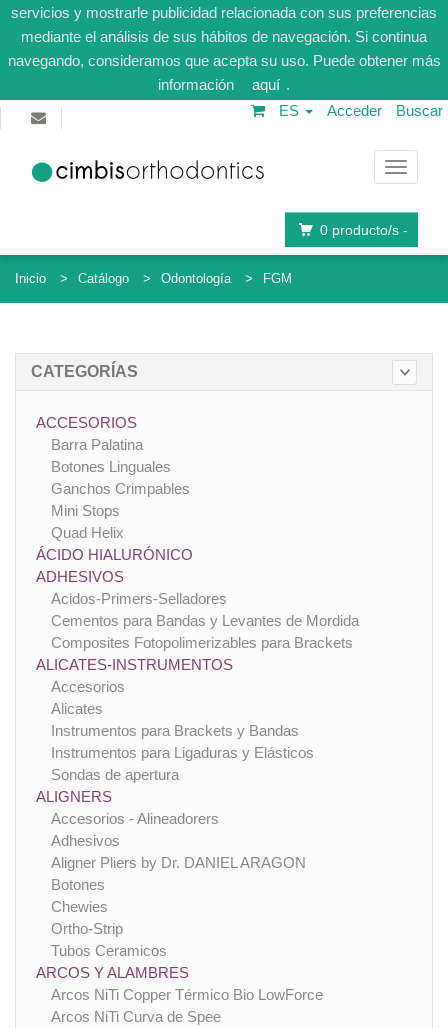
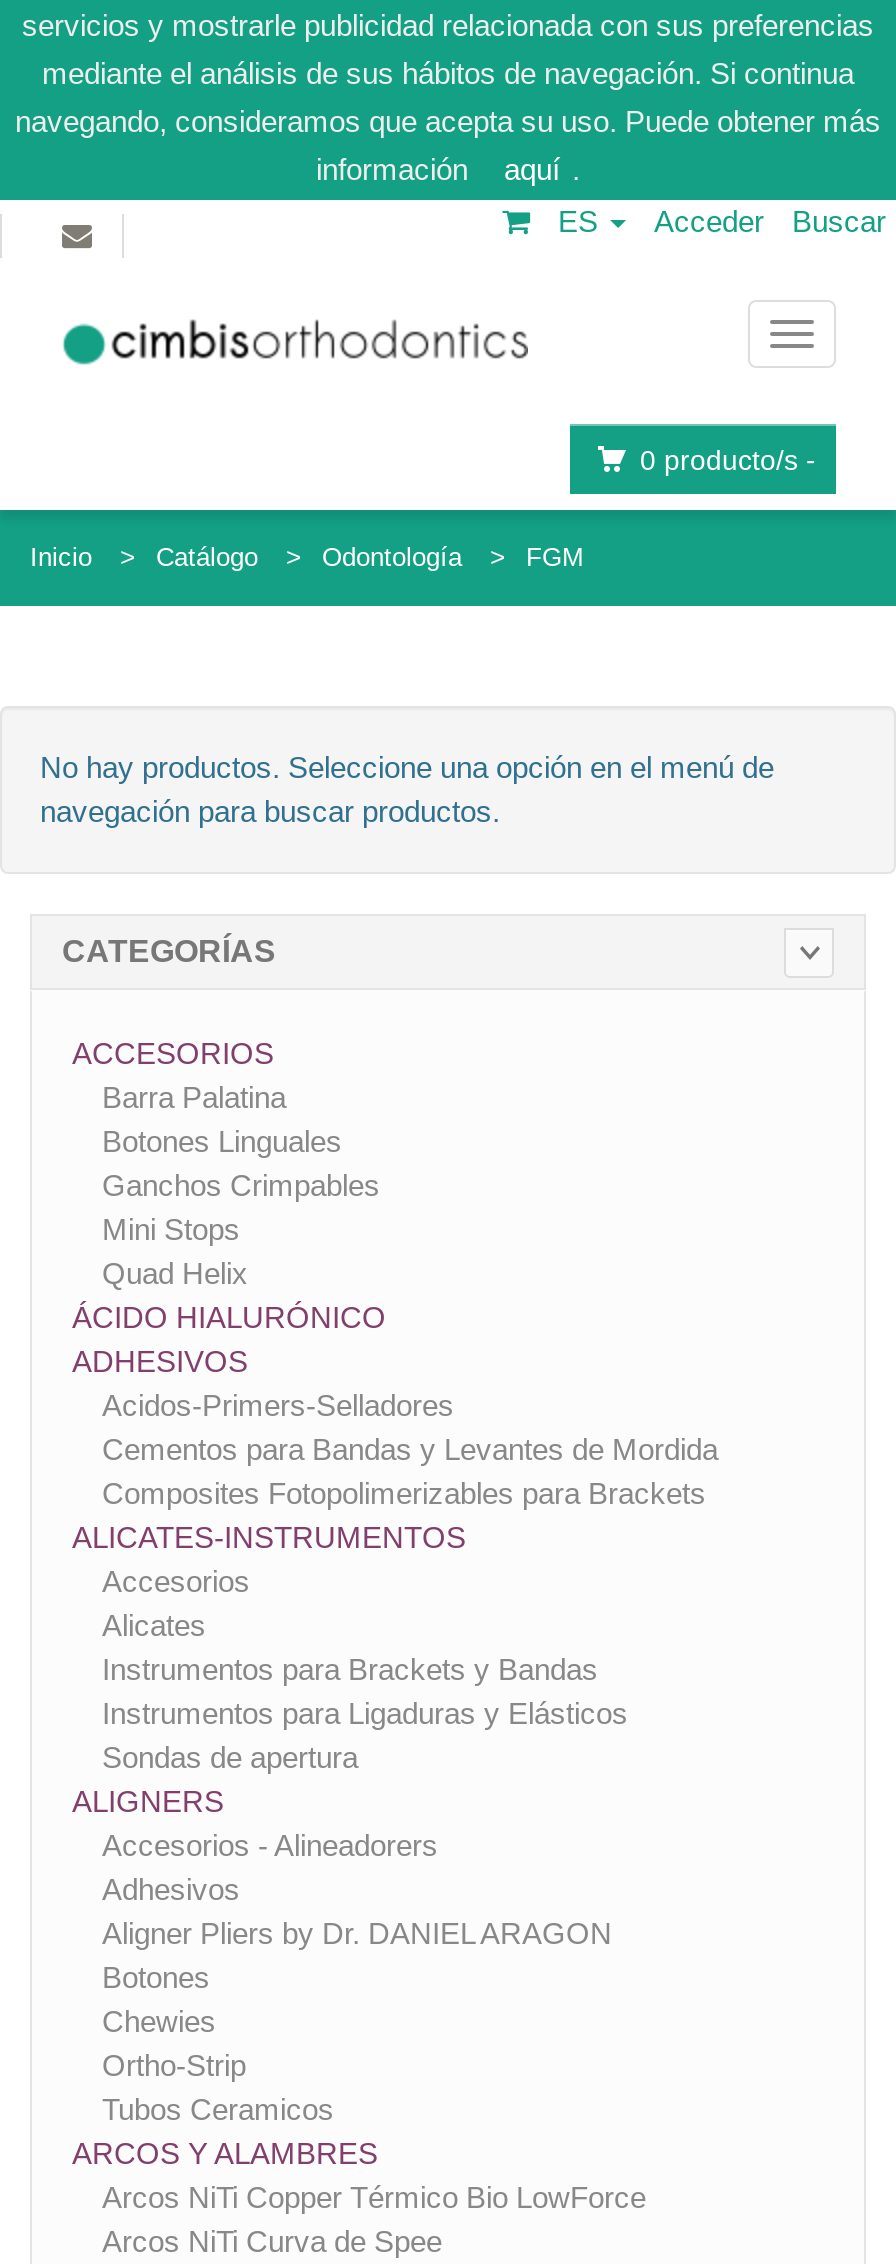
+ No hay productos. Seleccione una opción en el menú de
+ navegación para buscar productos.
